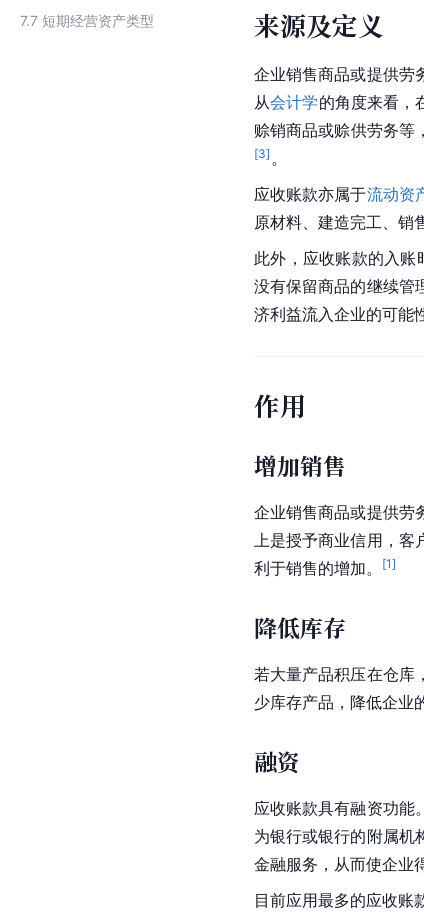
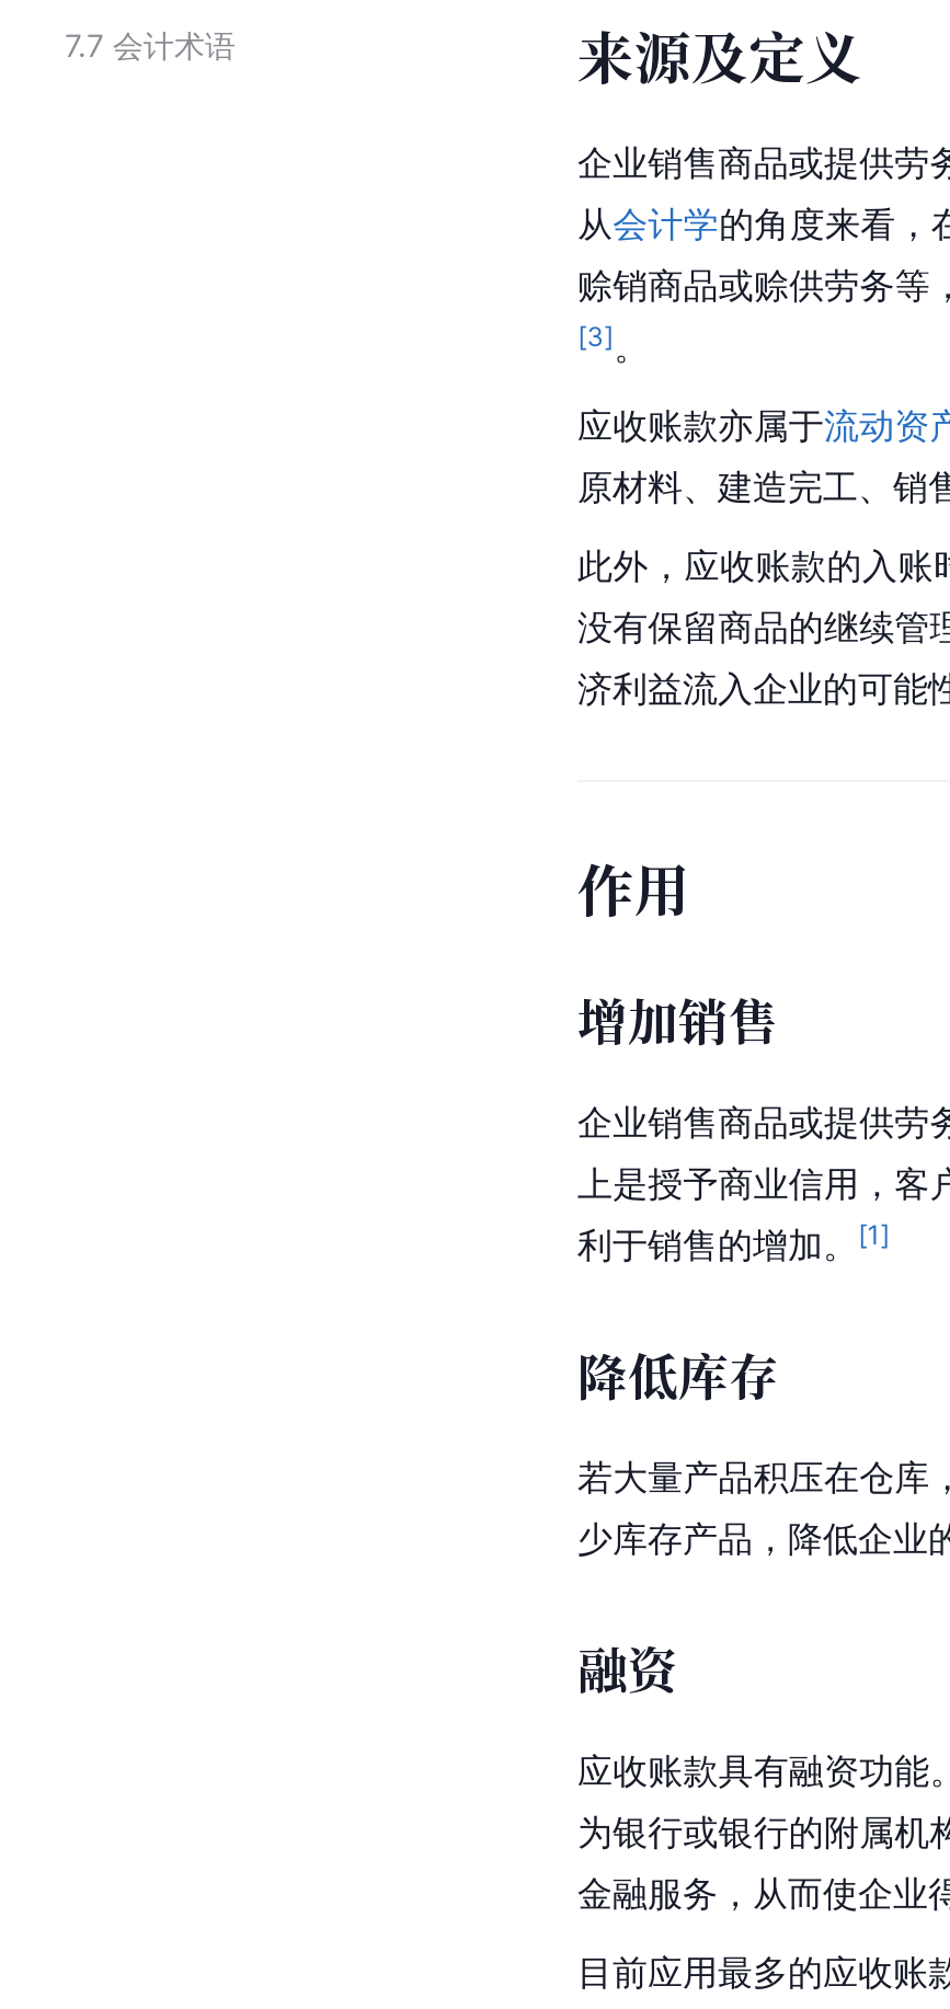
- 7.7 短期经营资产类型
+ 7.7 会计术语
